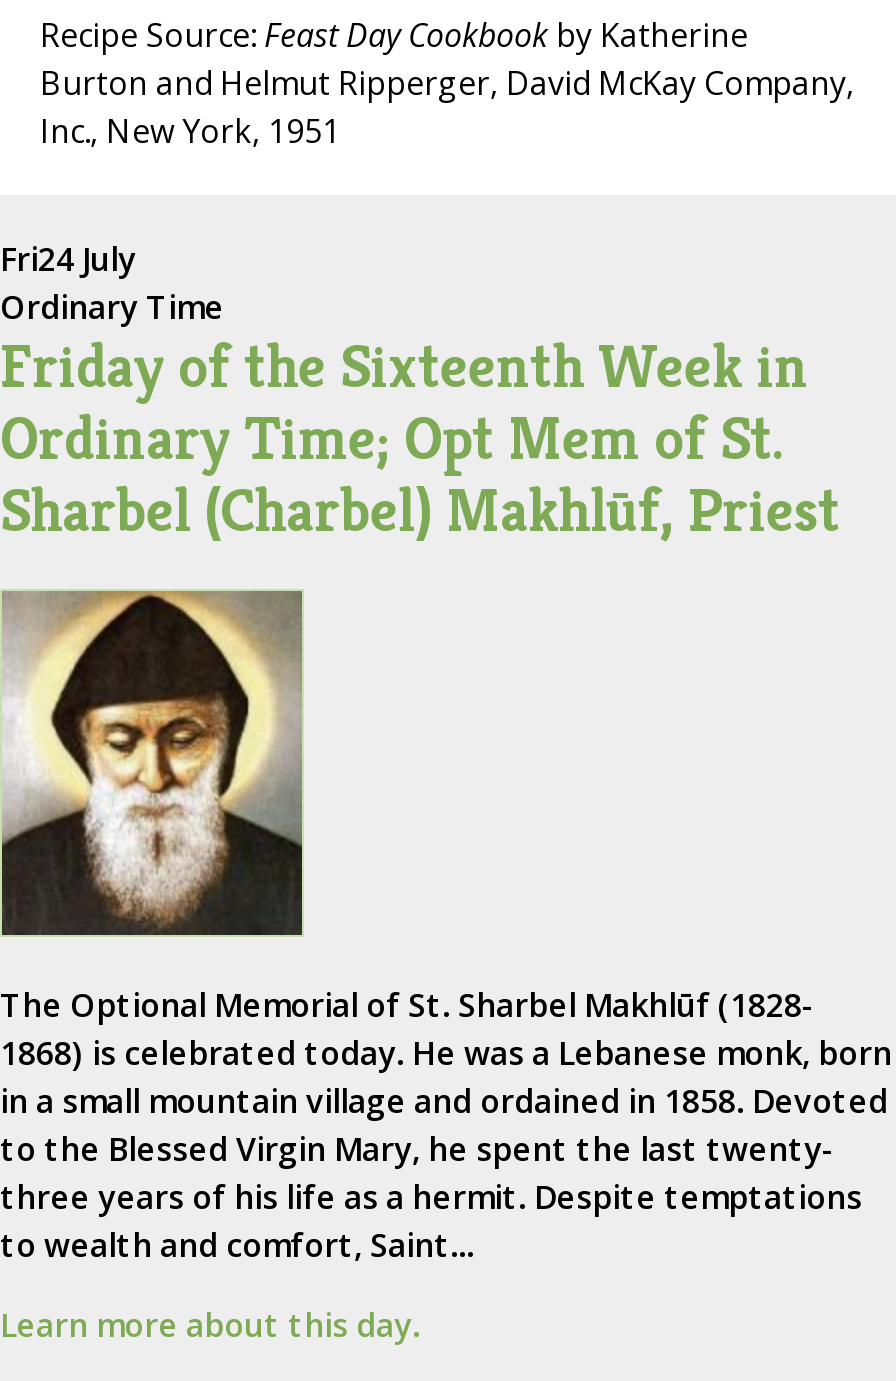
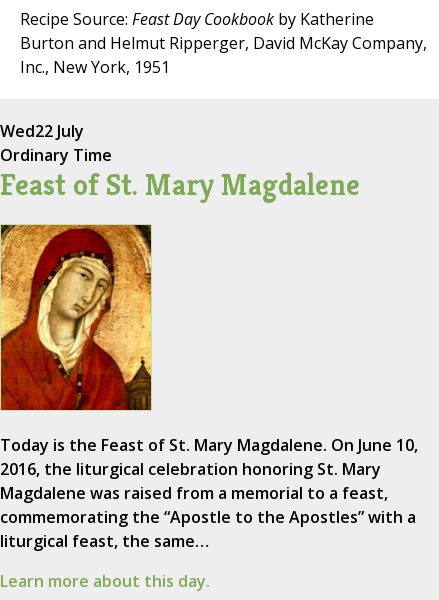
- Fri24 July
+ Wed22 July

- Friday of the Sixteenth Week in
- Ordinary Time; Opt Mem of St.
- Sharbel (Charbel) Makhlūf, Priest
+ Feast of St. Mary Magdalene

- [image]
+ [image]

- The Optional Memorial of St. Sharbel Makhlūf (1828-
- 1868) is celebrated today. He was a Lebanese monk, born
- in a small mountain village and ordained in 1858. Devoted
- to the Blessed Virgin Mary, he spent the last twenty-
- three years of his life as a hermit. Despite temptations
- to wealth and comfort, Saint…
+ Today is the Feast of St. Mary Magdalene. On June 10,
+ 2016, the liturgical celebration honoring St. Mary
+ Magdalene was raised from a memorial to a feast,
+ commemorating the “Apostle to the Apostles” with a
+ liturgical feast, the same…
